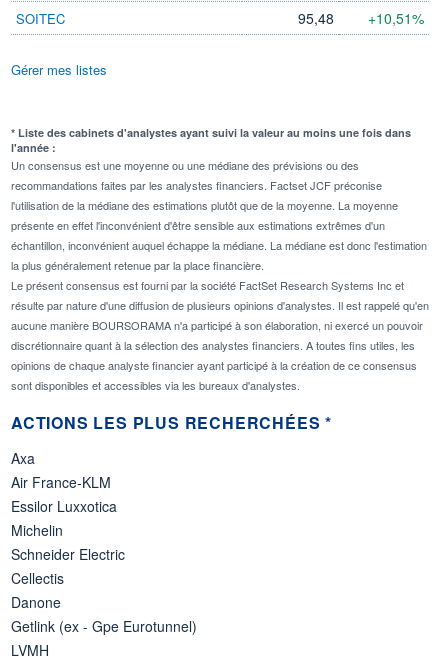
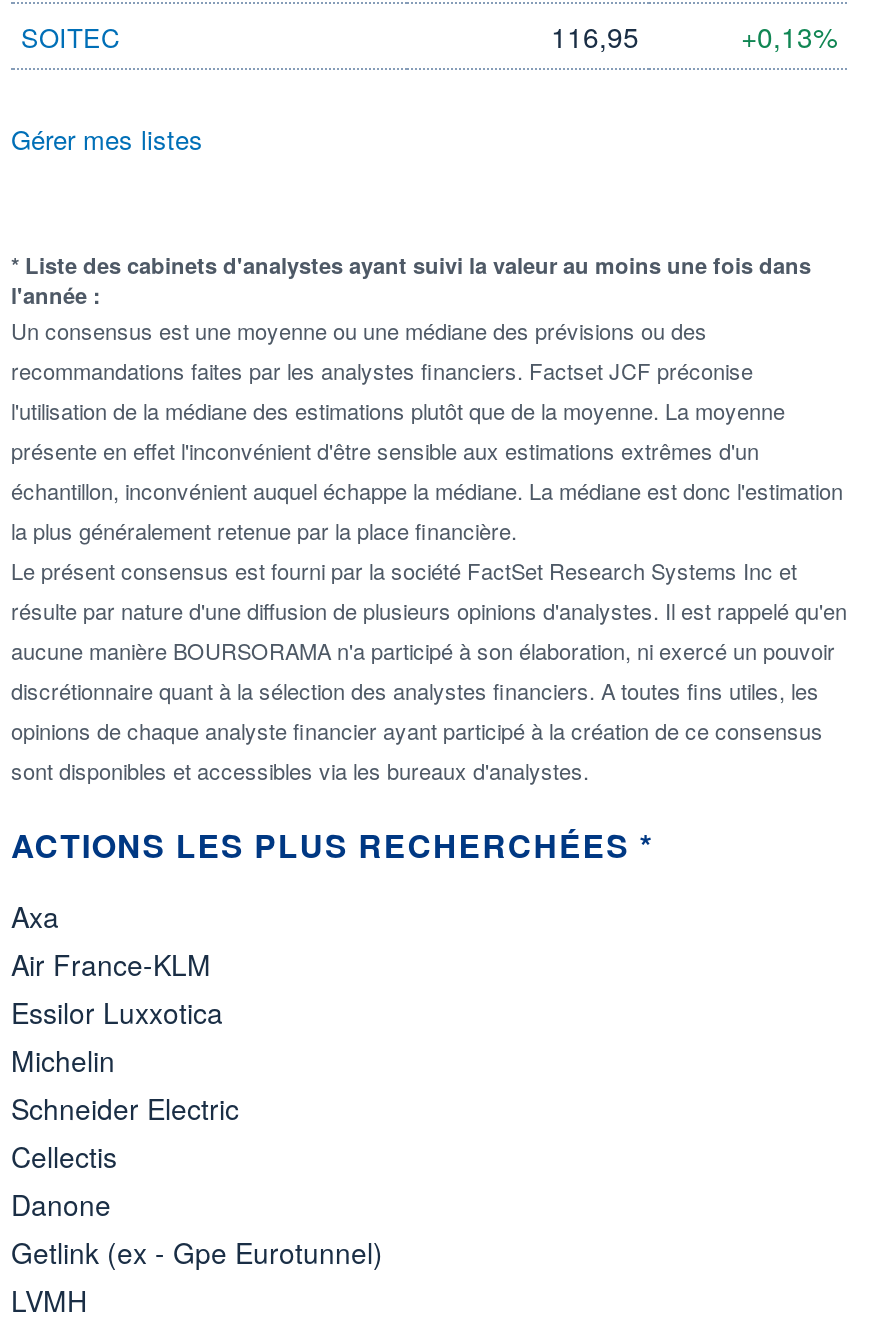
- 95,48
+ 116,95

- +10,51%
+ +0,13%
